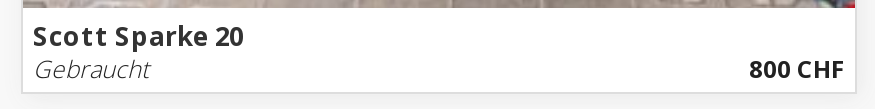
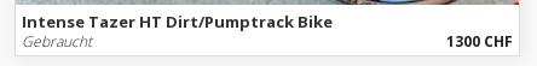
- Scott Sparke 20
+ Intense Tazer HT Dirt/Pumptrack Bike

- 800 CHF
+ 1300 CHF
